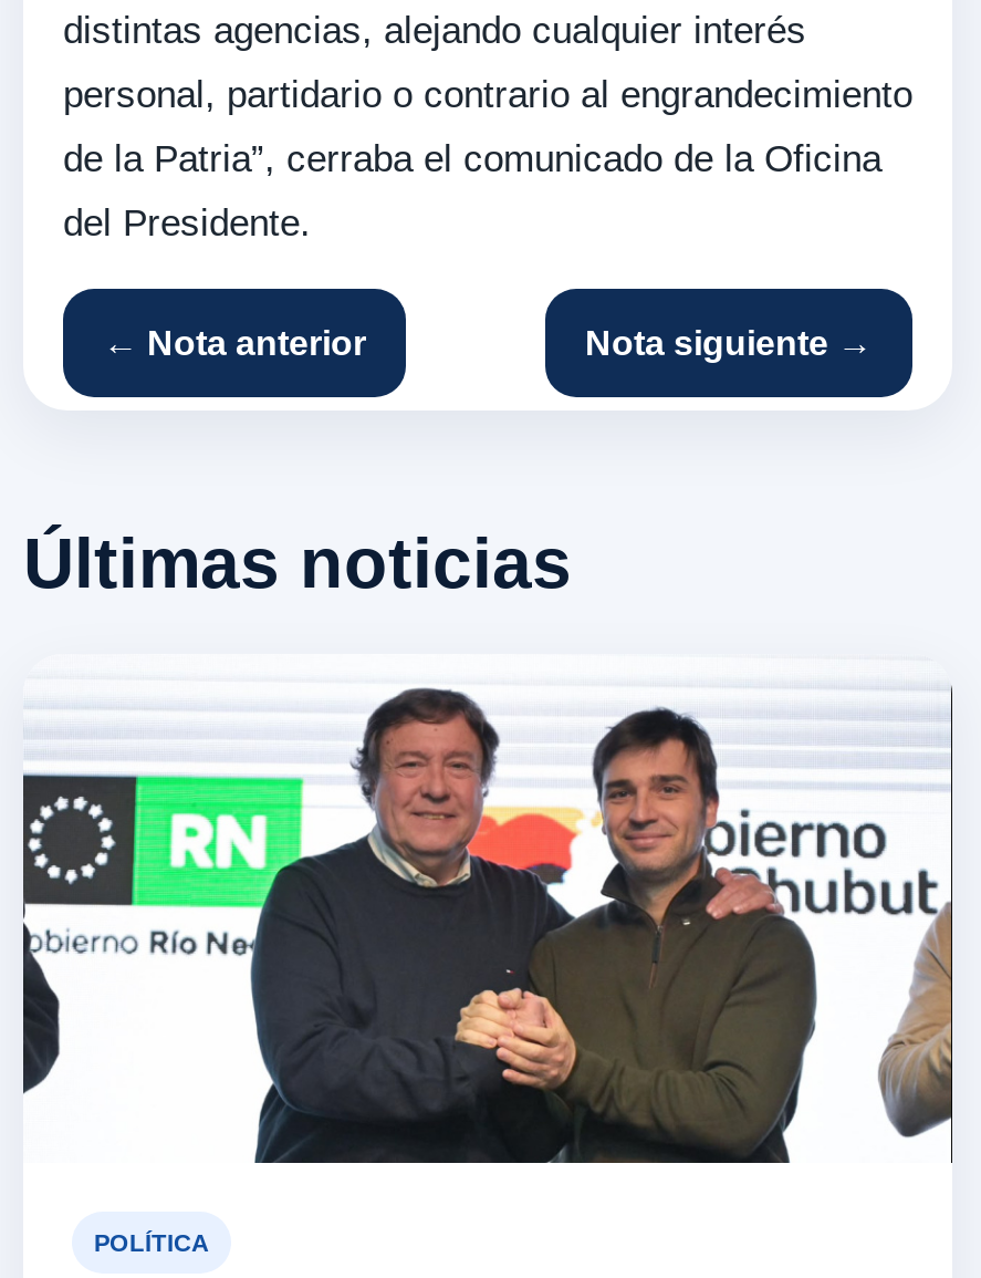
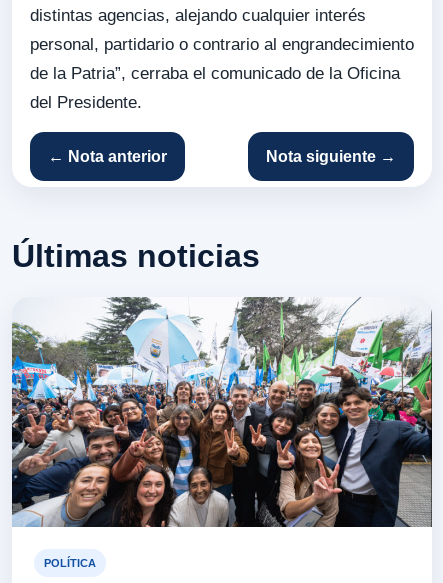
- [image]
+ [image]
